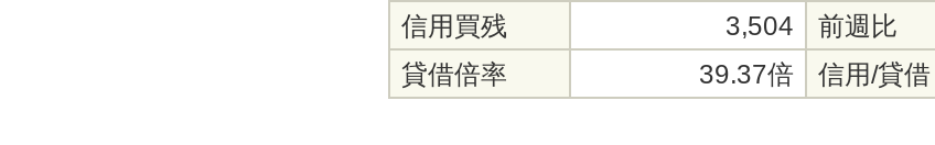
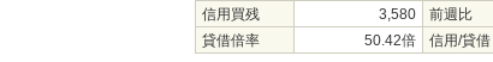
- 3,504 前週比
+ 3,580 前週比

- 39.37倍 信用/貸借
+ 50.42倍 信用/貸借
